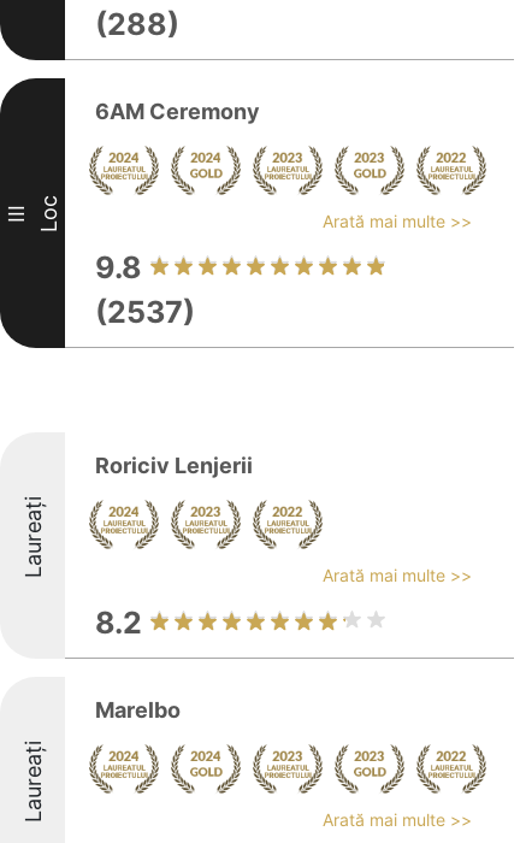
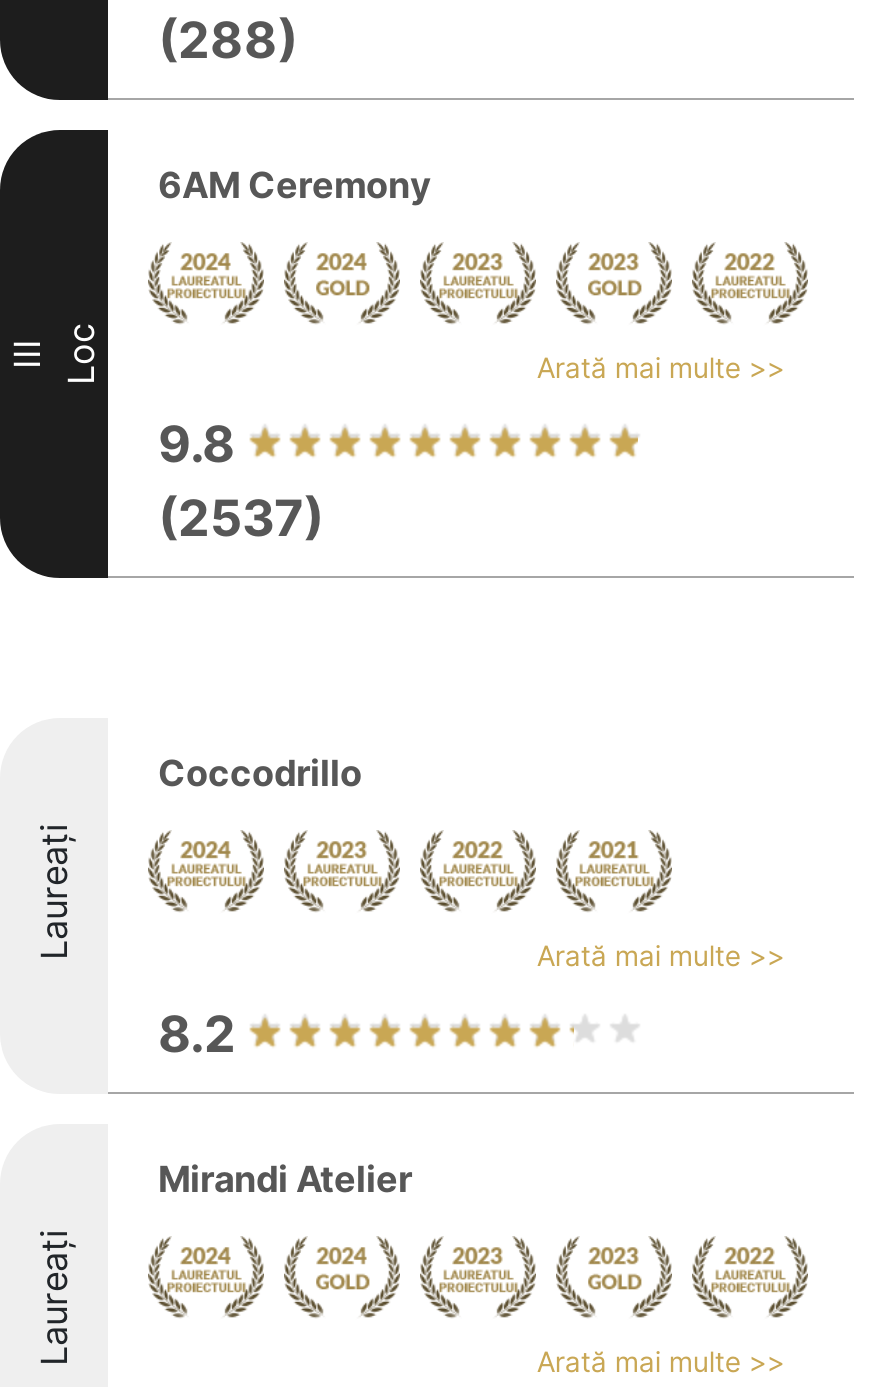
- Roriciv Lenjerii
+ Coccodrillo

+ [image]

- Marelbo
+ Mirandi Atelier
